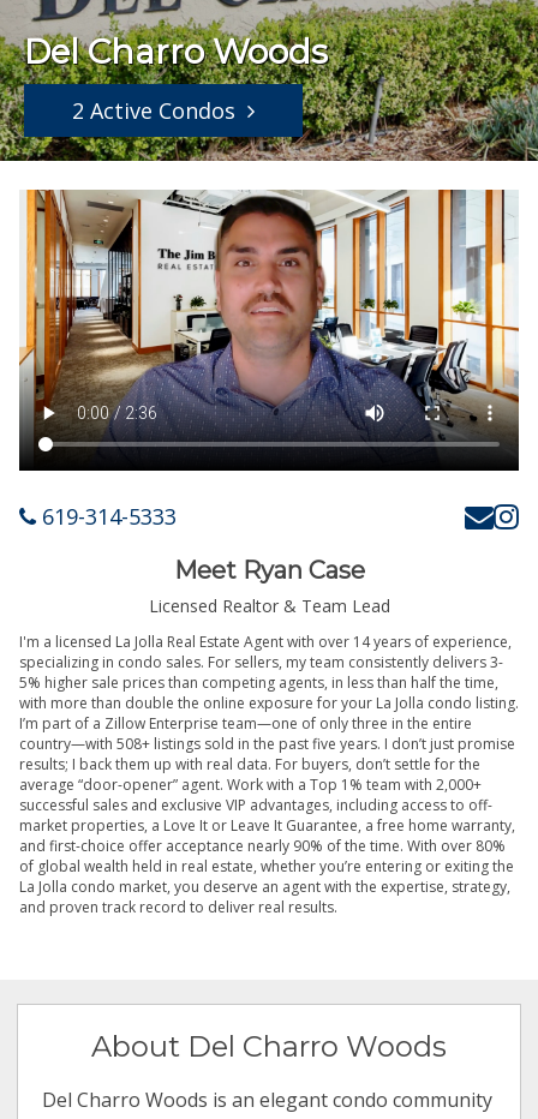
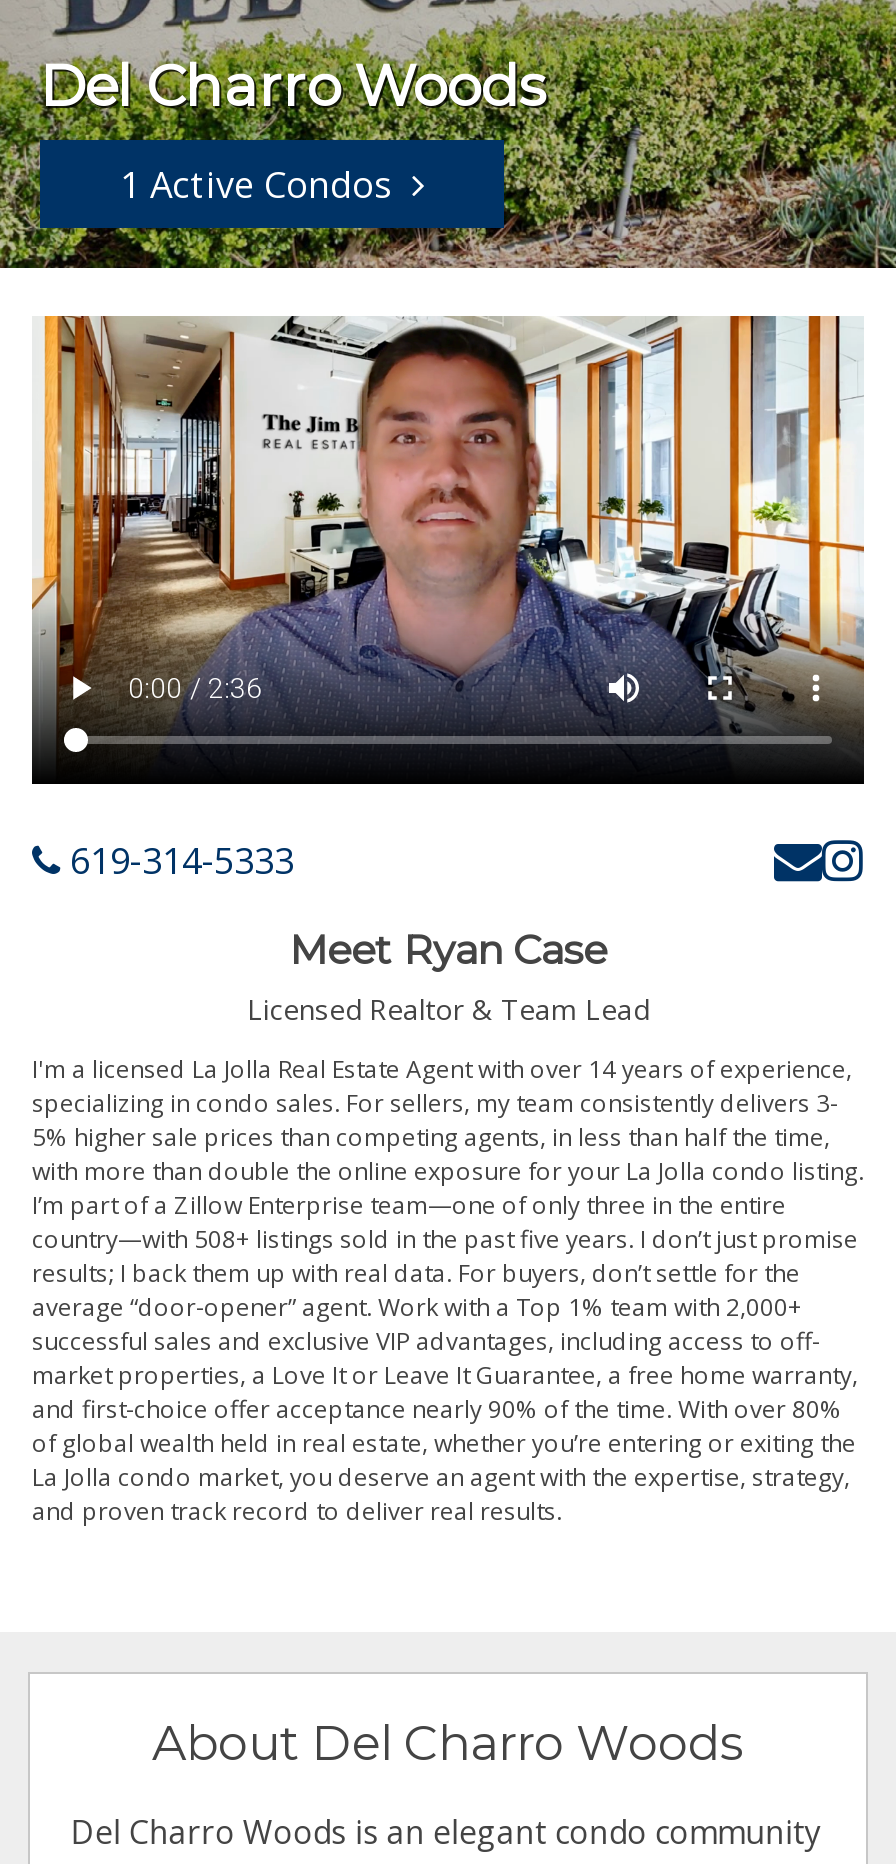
- 2 Active Condos
+ 1 Active Condos
